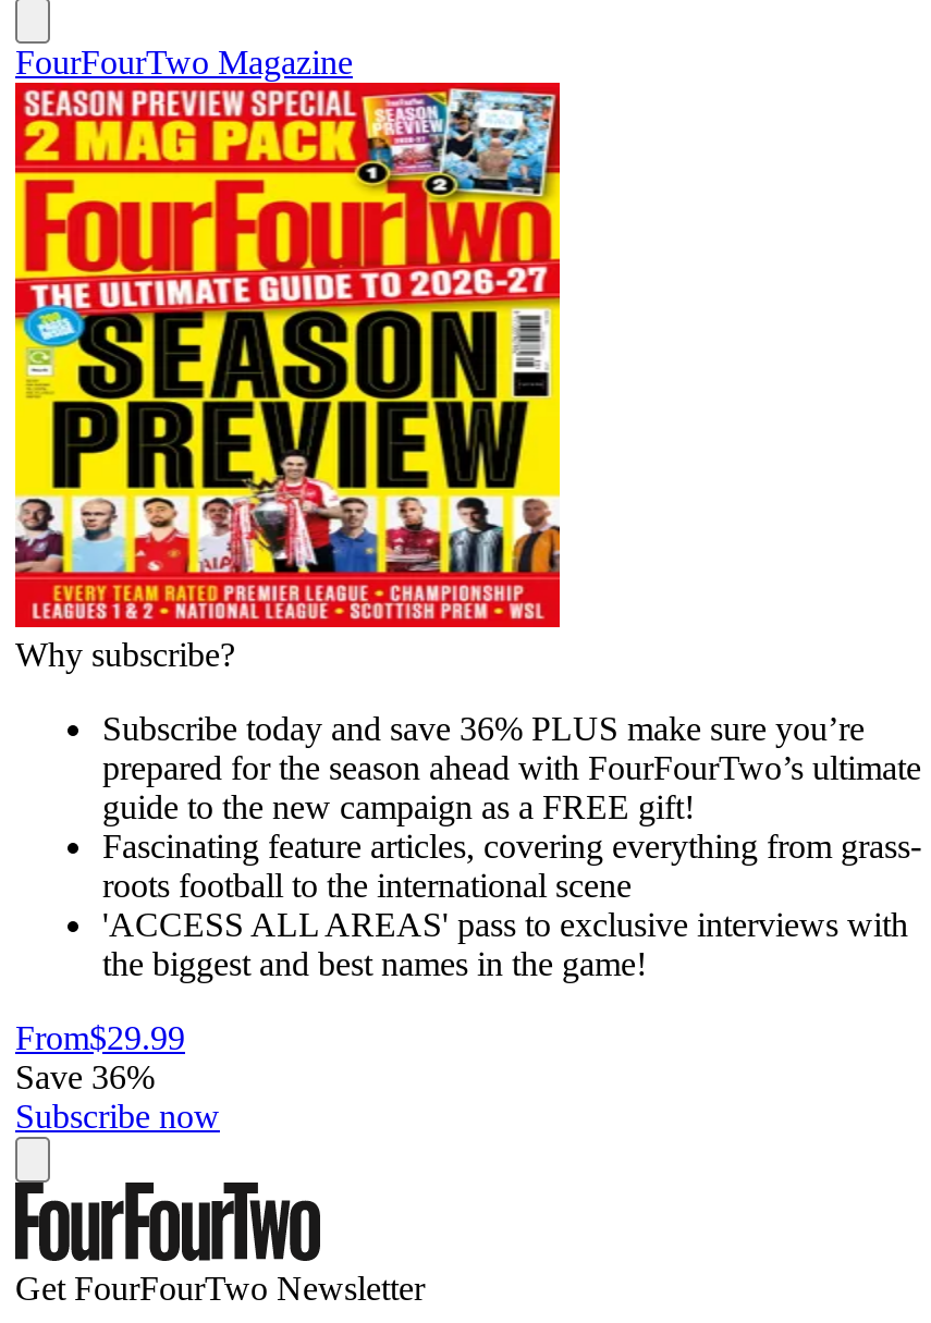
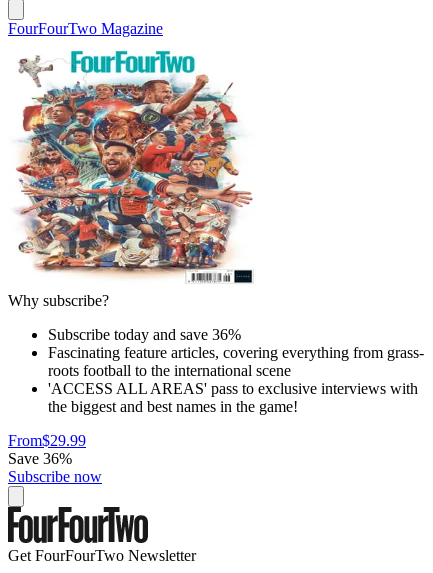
- [image]
- Subscribe today and save 36% PLUS make sure you’re
- prepared for the season ahead with FourFourTwo’s ultimate
- guide to the new campaign as a FREE gift!
+ [image]
+ Subscribe today and save 36%
